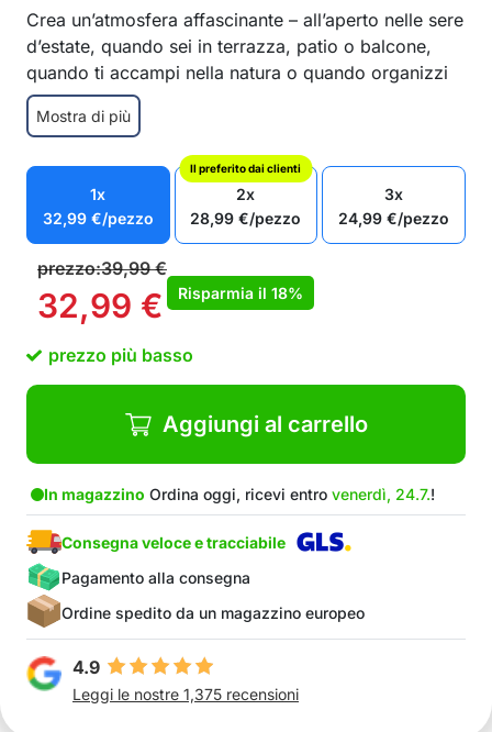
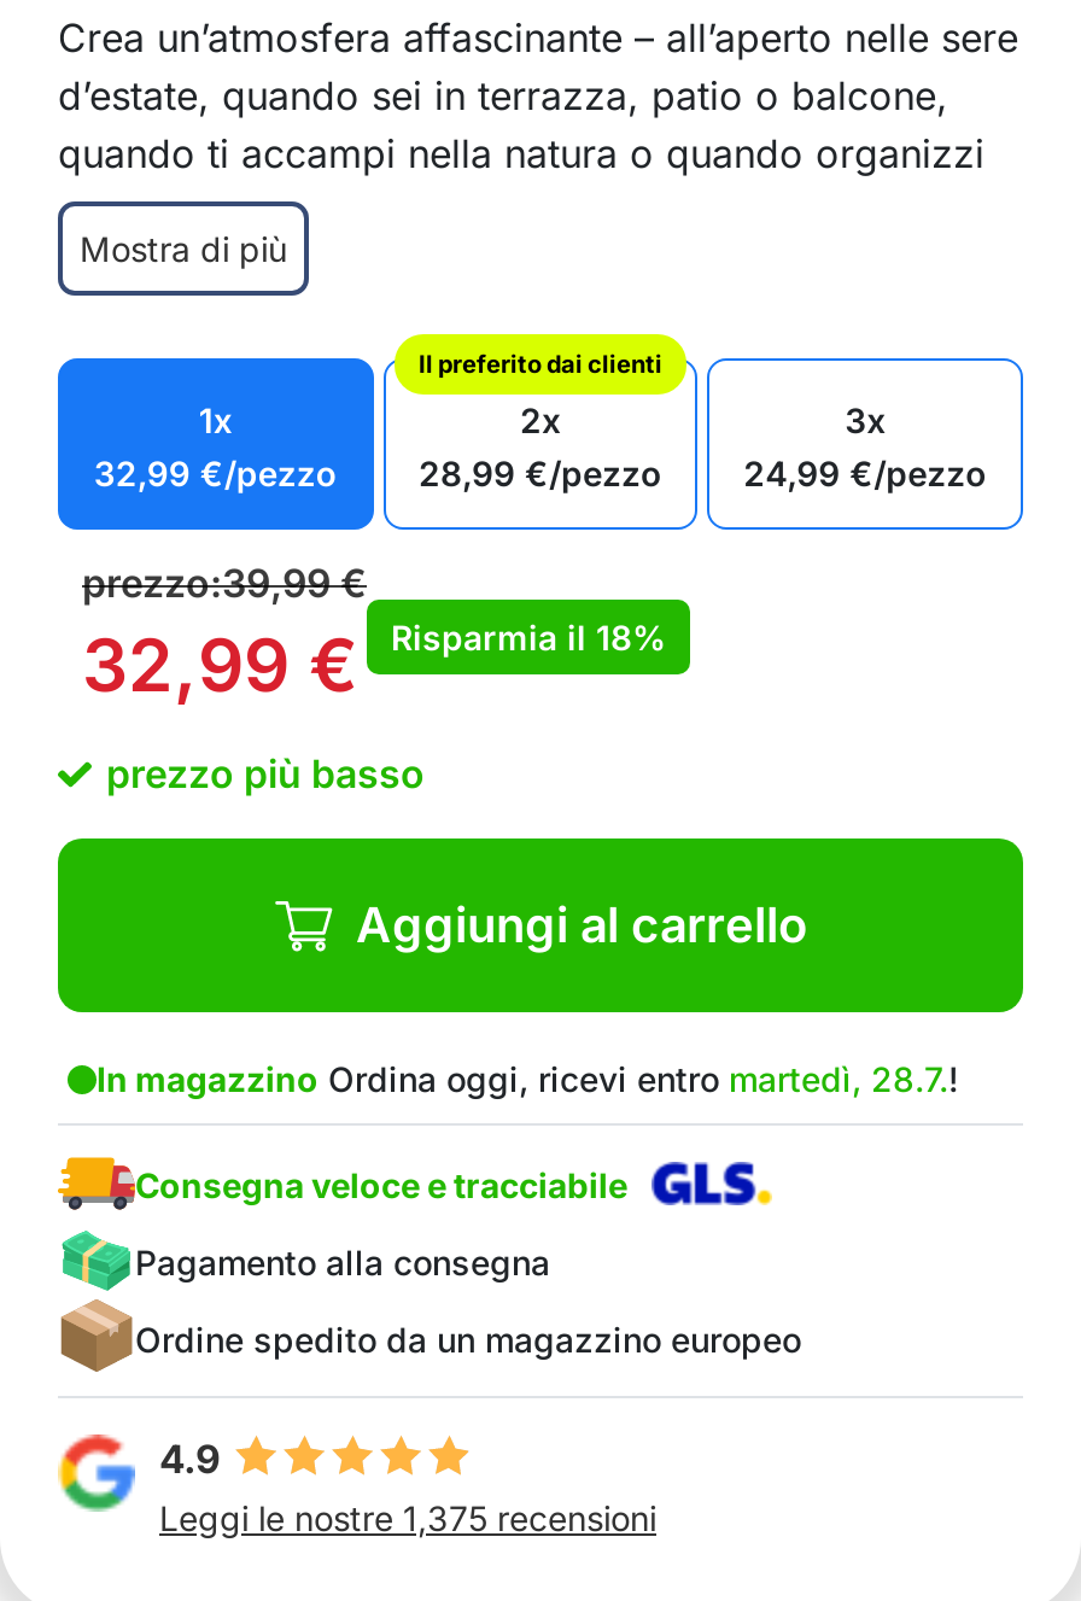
- In magazzino Ordina oggi, ricevi entro venerdì, 24.7.!
+ In magazzino Ordina oggi, ricevi entro martedì, 28.7.!
